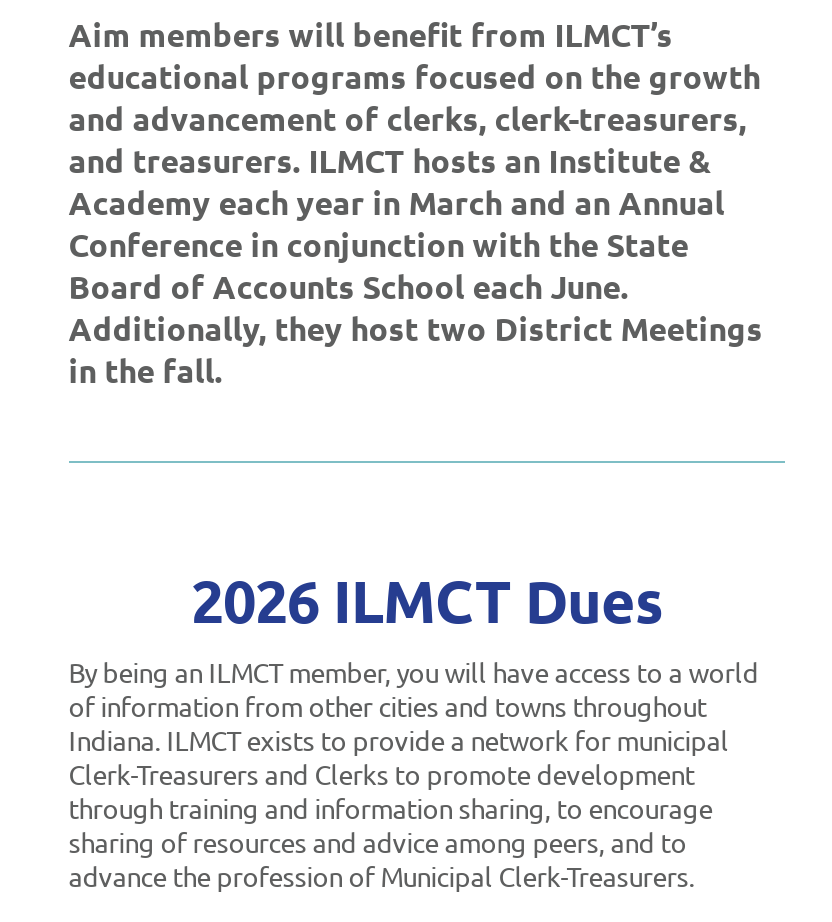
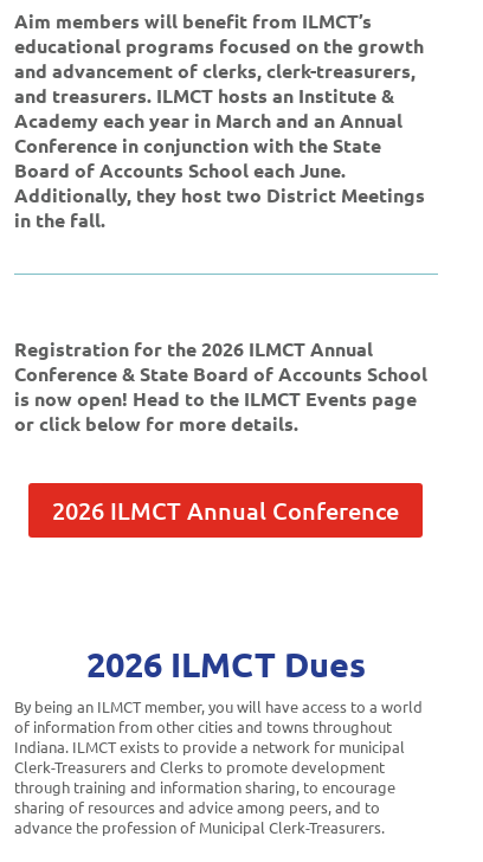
+ Registration for the 2026 ILMCT Annual
+ Conference & State Board of Accounts School
+ is now open! Head to the ILMCT Events page
+ or click below for more details.
+ 2026 ILMCT Annual Conference
